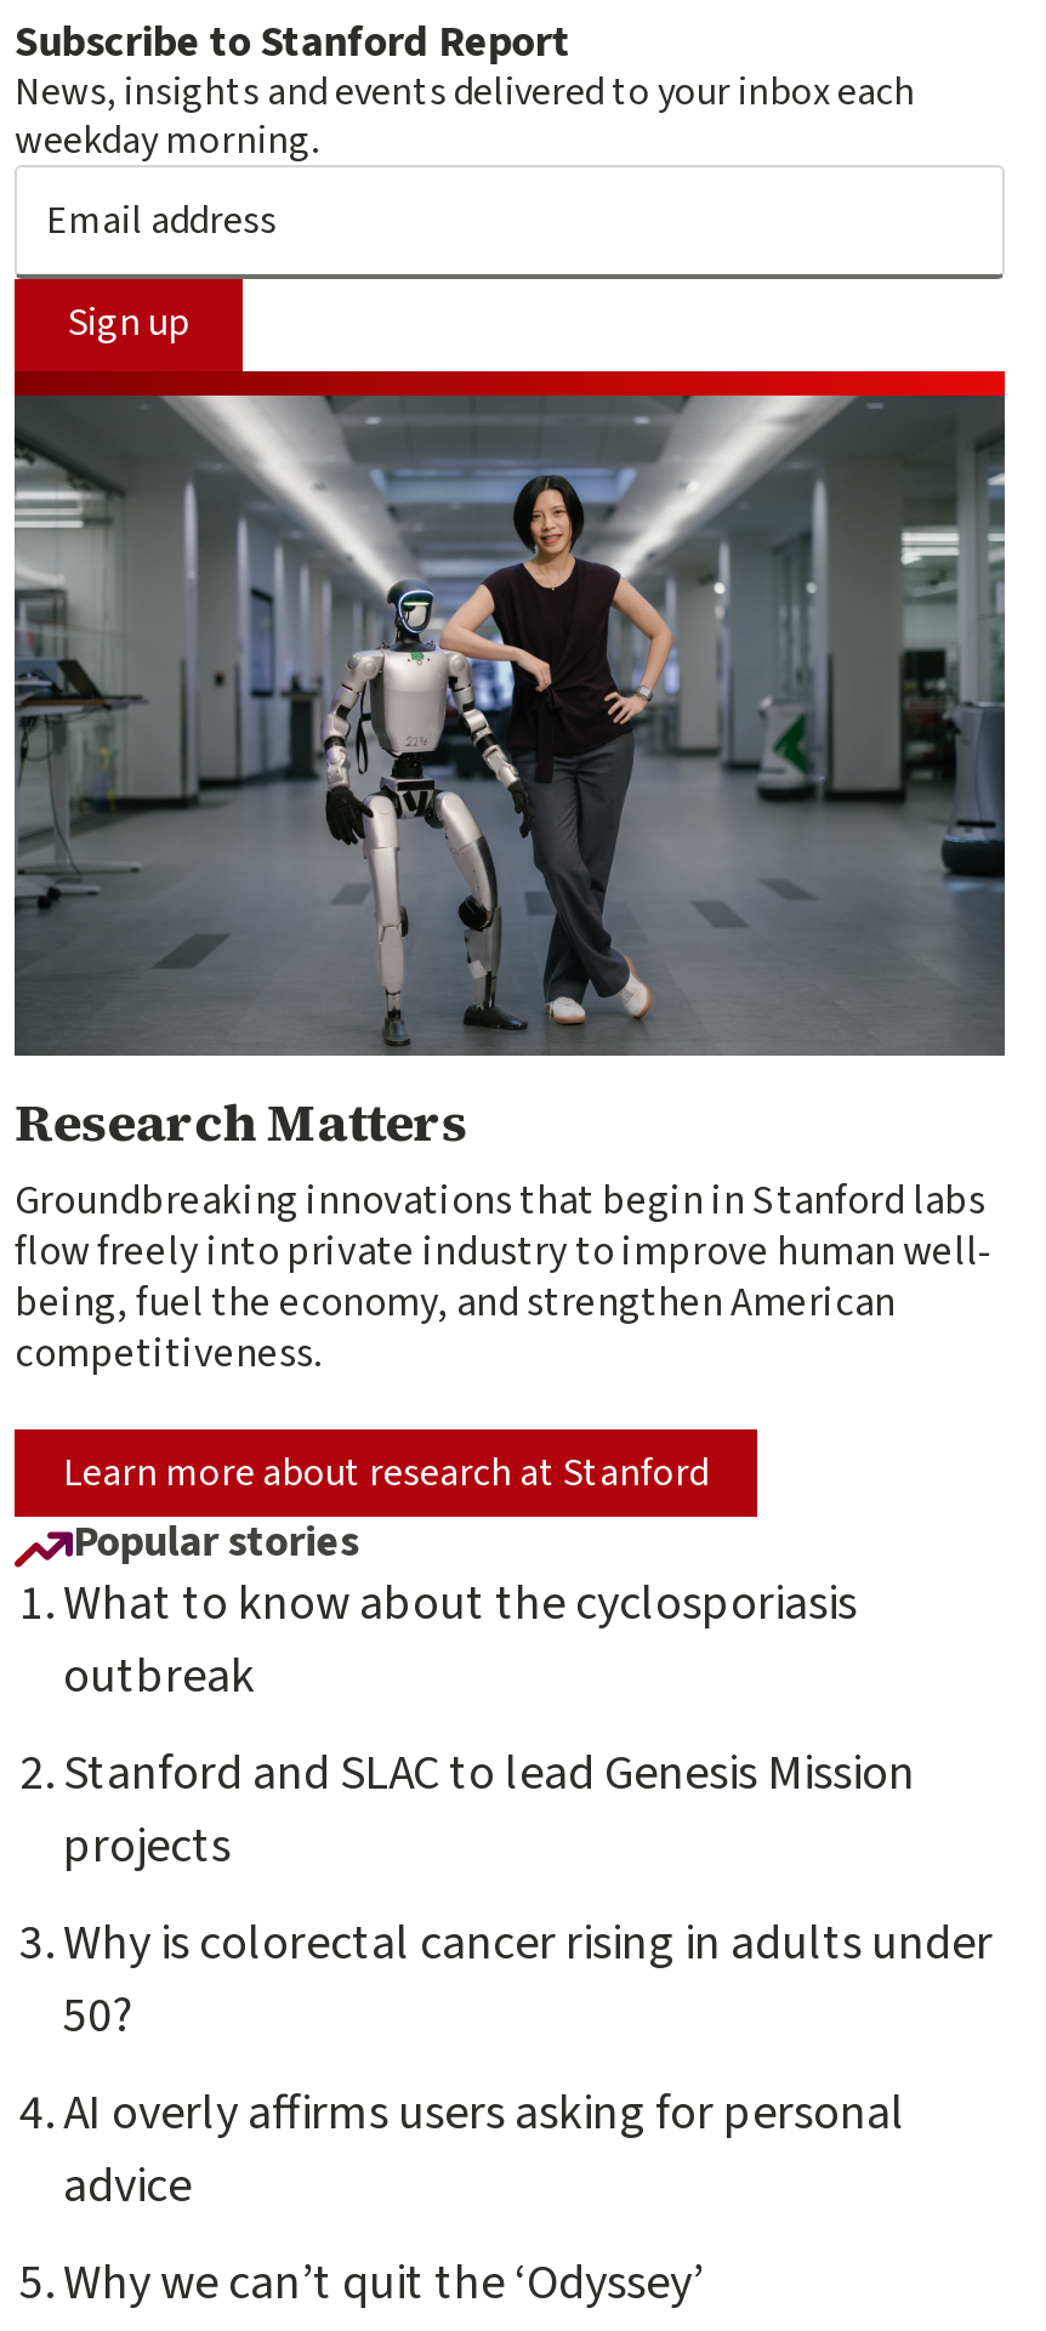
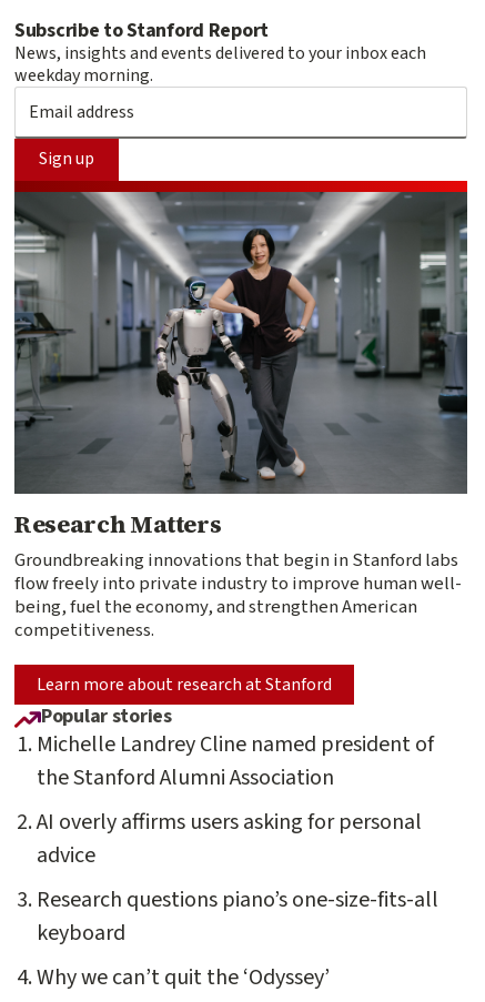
- What to know about the cyclosporiasis
- outbreak
- Stanford and SLAC to lead Genesis Mission
- projects
- Why is colorectal cancer rising in adults under
- 50?
+ Michelle Landrey Cline named president of
+ the Stanford Alumni Association

moved up: AI overly affirms users asking for personal | advice

+ Research questions piano’s one-size-fits-all
+ keyboard
